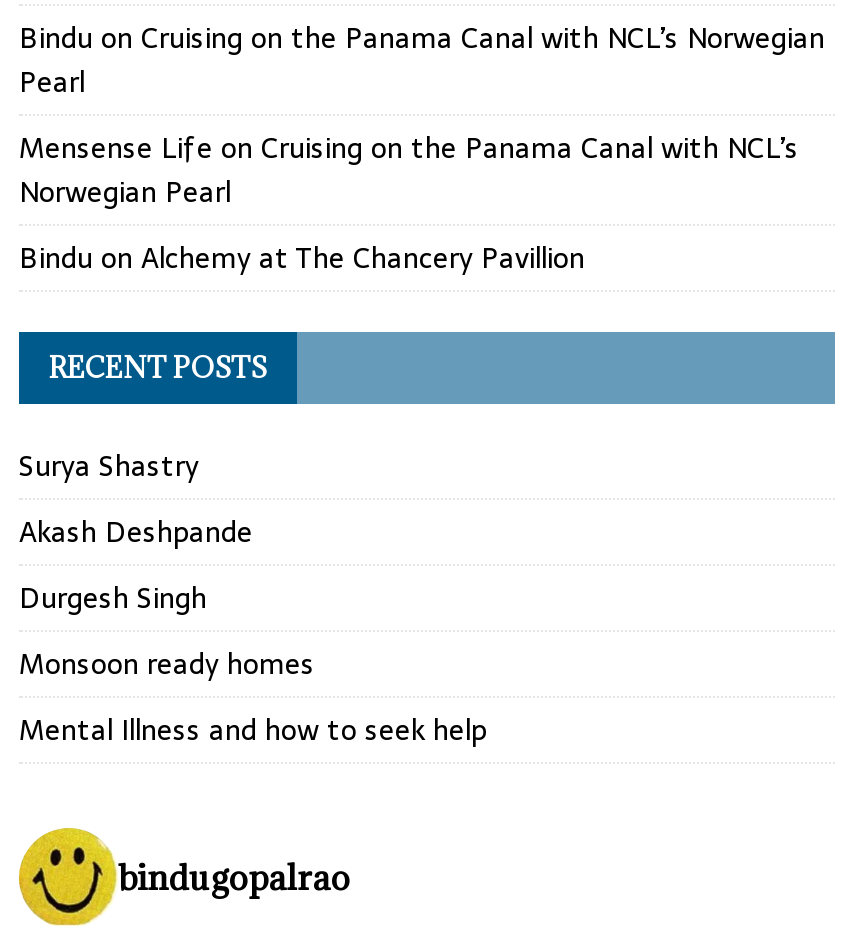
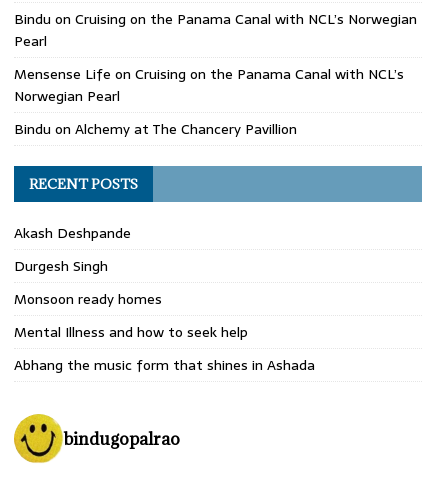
- Surya Shastry

moved up: Akash Deshpande | Durgesh Singh | Monsoon ready homes | Mental Illness and how to seek help

+ Abhang the music form that shines in Ashada
